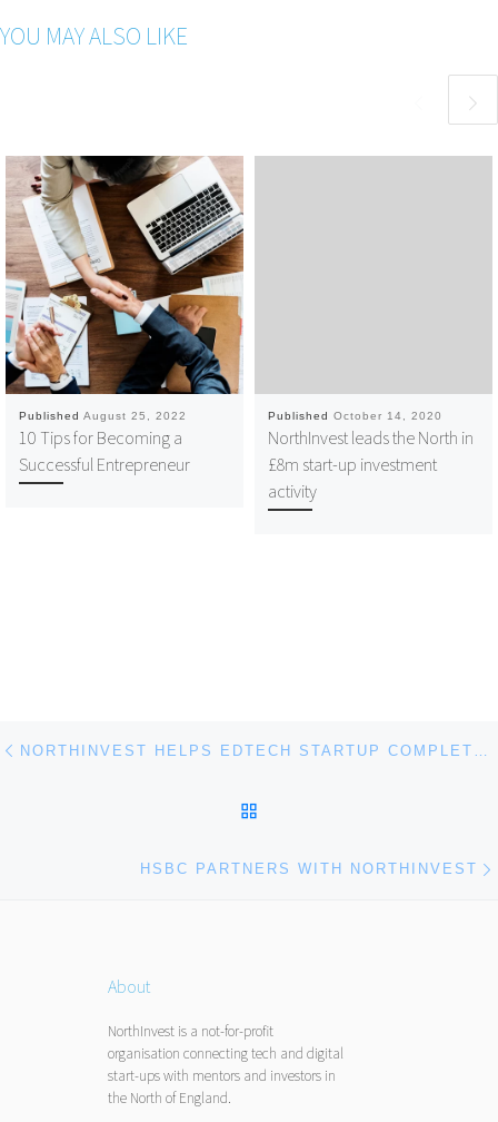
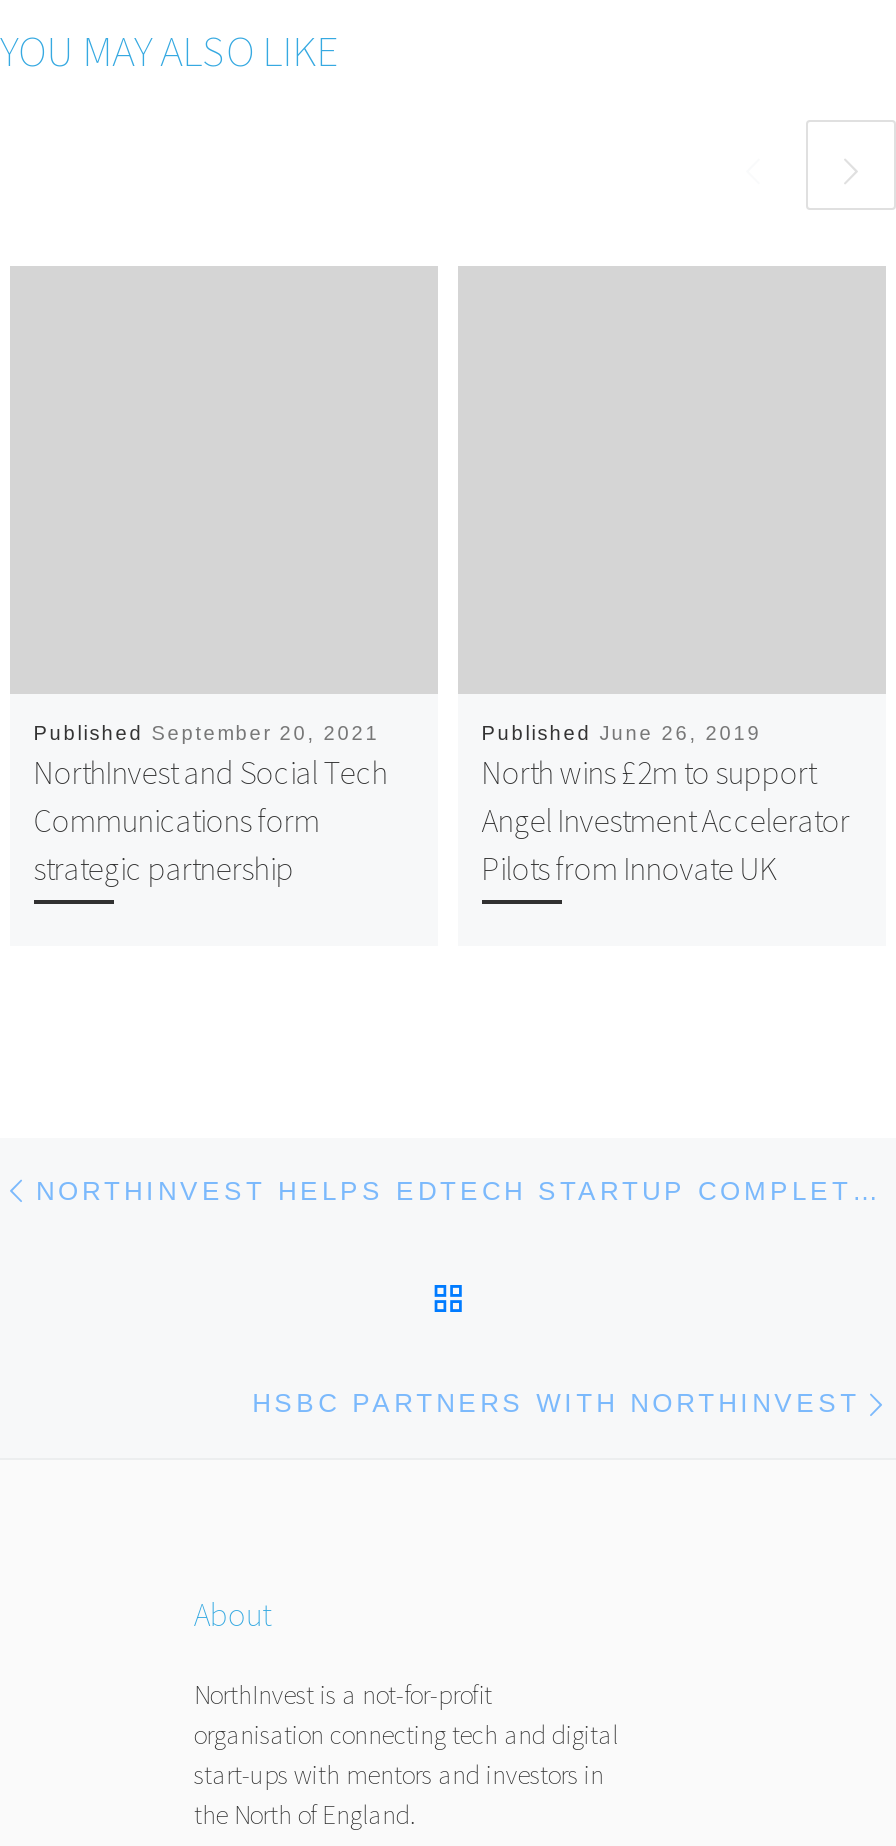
- [image]

- Published August 25, 2022
- 10 Tips for Becoming a
- Successful Entrepreneur
+ Published September 20, 2021
+ NorthInvest and Social Tech
+ Communications form
+ strategic partnership

- Published October 14, 2020
- NorthInvest leads the North in
- £8m start-up investment
- activity
+ Published June 26, 2019
+ North wins £2m to support
+ Angel Investment Accelerator
+ Pilots from Innovate UK
